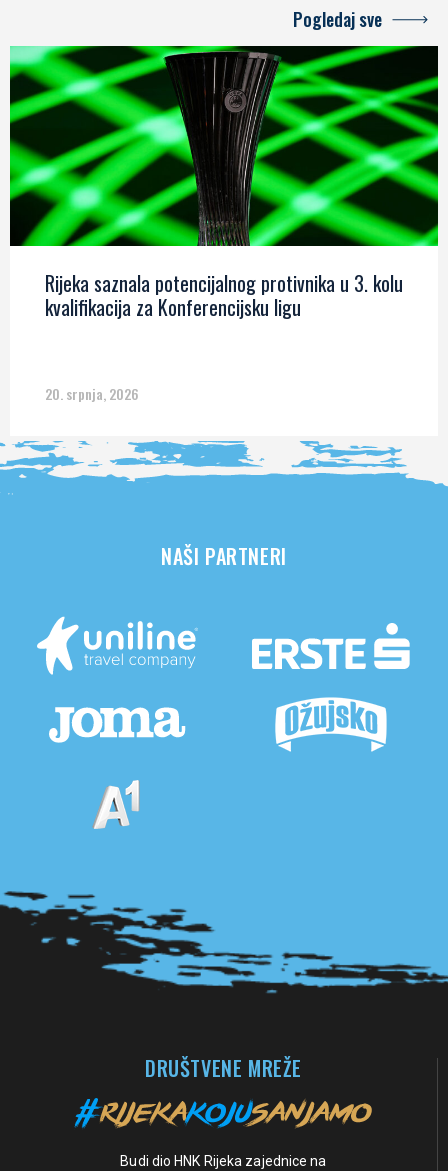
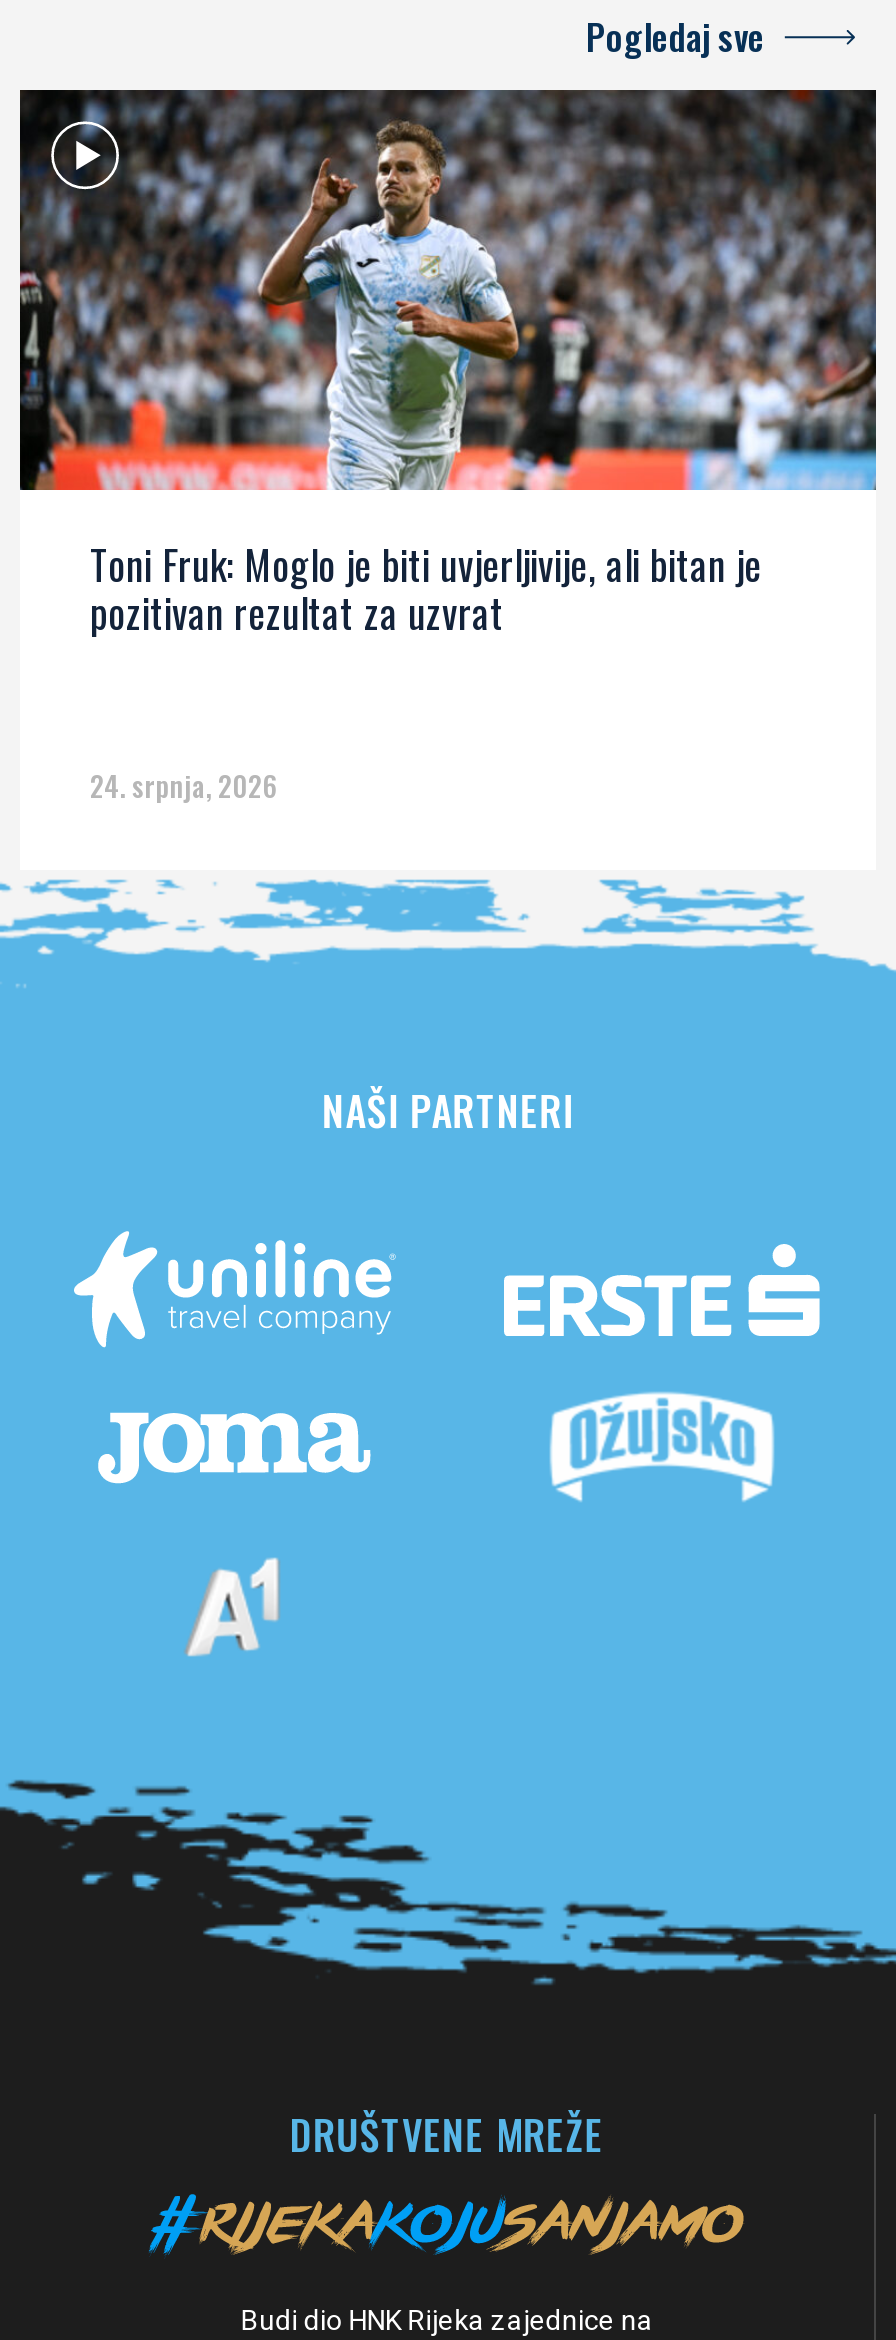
- [image]
- Rijeka saznala potencijalnog protivnika u 3. kolu
- kvalifikacija za Konferencijsku ligu
+ [image]
+ Toni Fruk: Moglo je biti uvjerljivije, ali bitan je
+ pozitivan rezultat za uzvrat

- 20. srpnja, 2026
+ 24. srpnja, 2026
